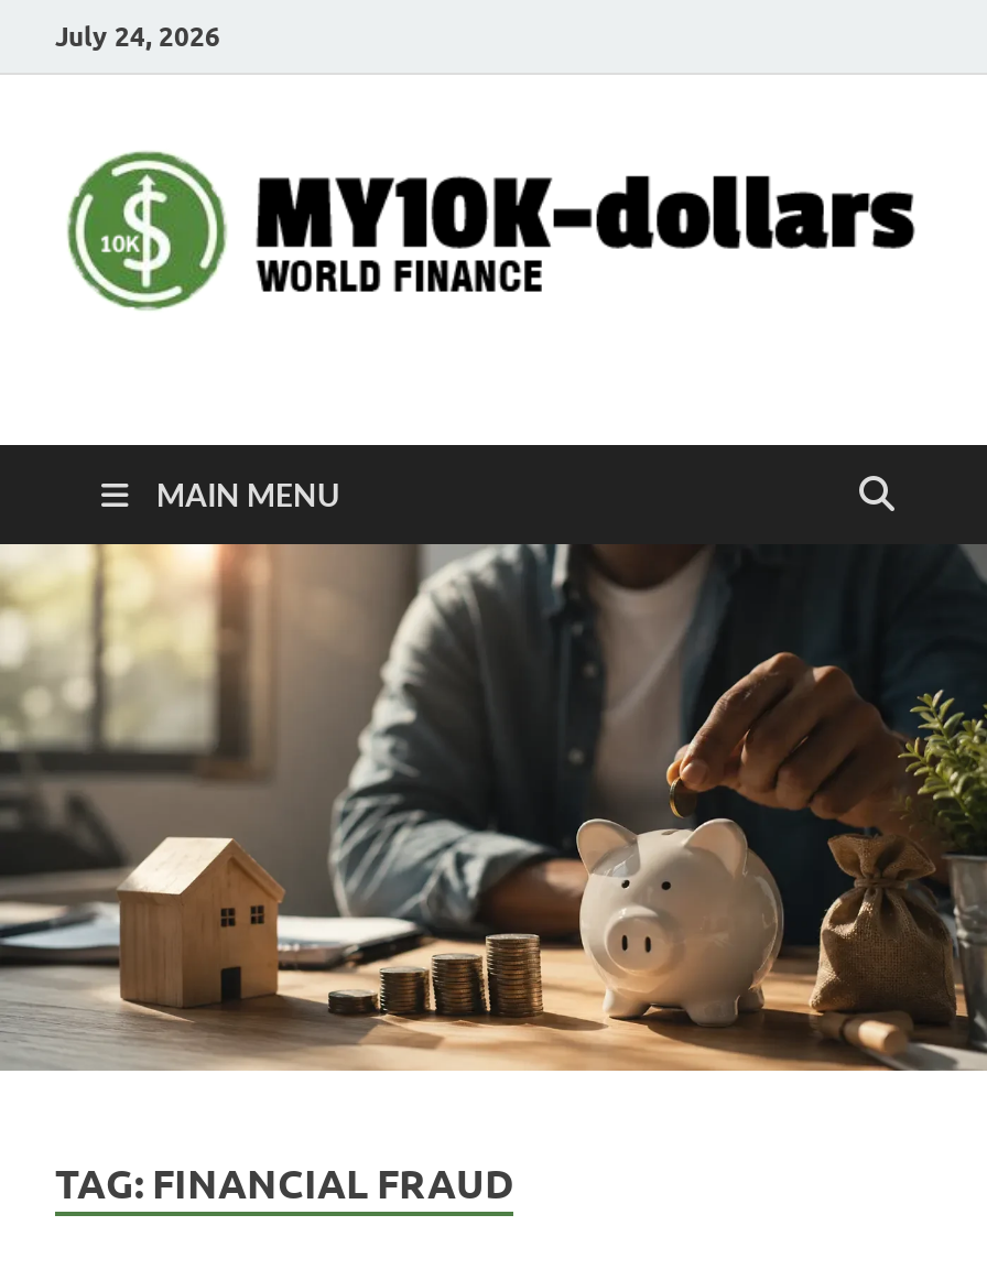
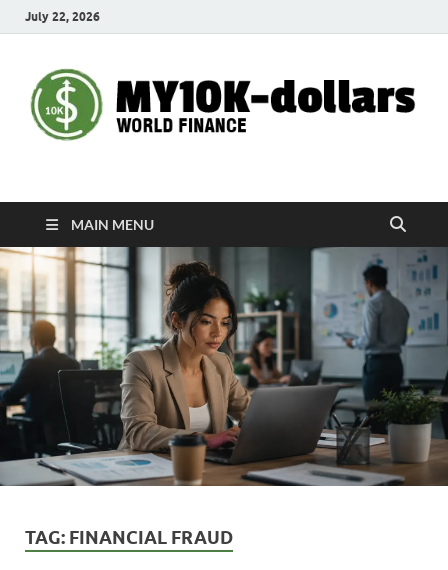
- July 24, 2026
+ July 22, 2026

- [image]
+ [image]
